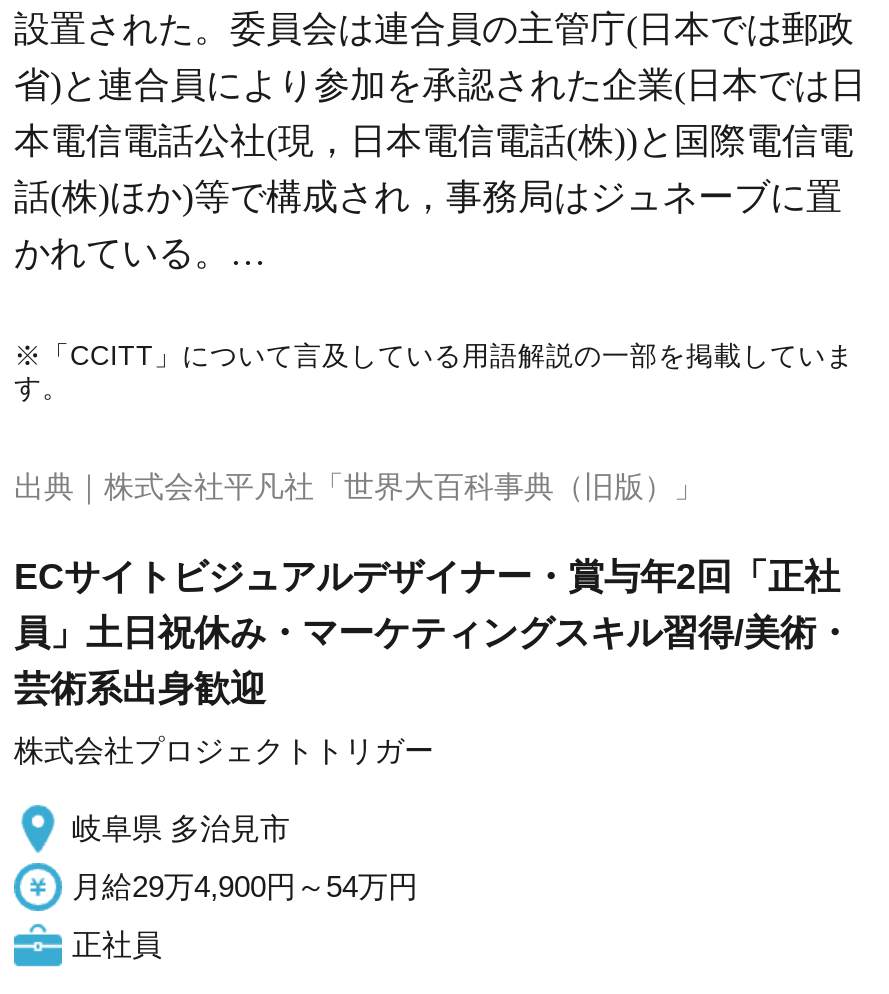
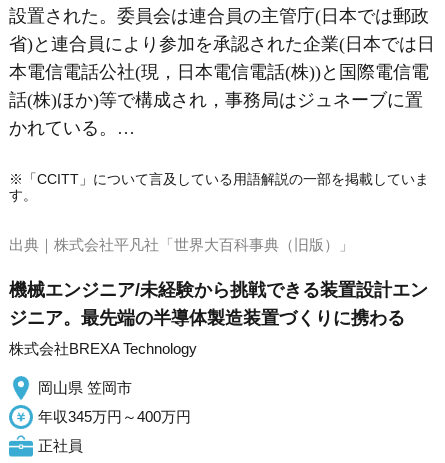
- ECサイトビジュアルデザイナー・賞与年2回「正社
- 員」土日祝休み・マーケティングスキル習得/美術・
- 芸術系出身歓迎
+ 機械エンジニア/未経験から挑戦できる装置設計エン
+ ジニア。最先端の半導体製造装置づくりに携わる

- 株式会社プロジェクトトリガー
+ 株式会社BREXA Technology

- 岐阜県 多治見市
+ 岡山県 笠岡市

- 月給29万4,900円～54万円
+ 年収345万円～400万円
